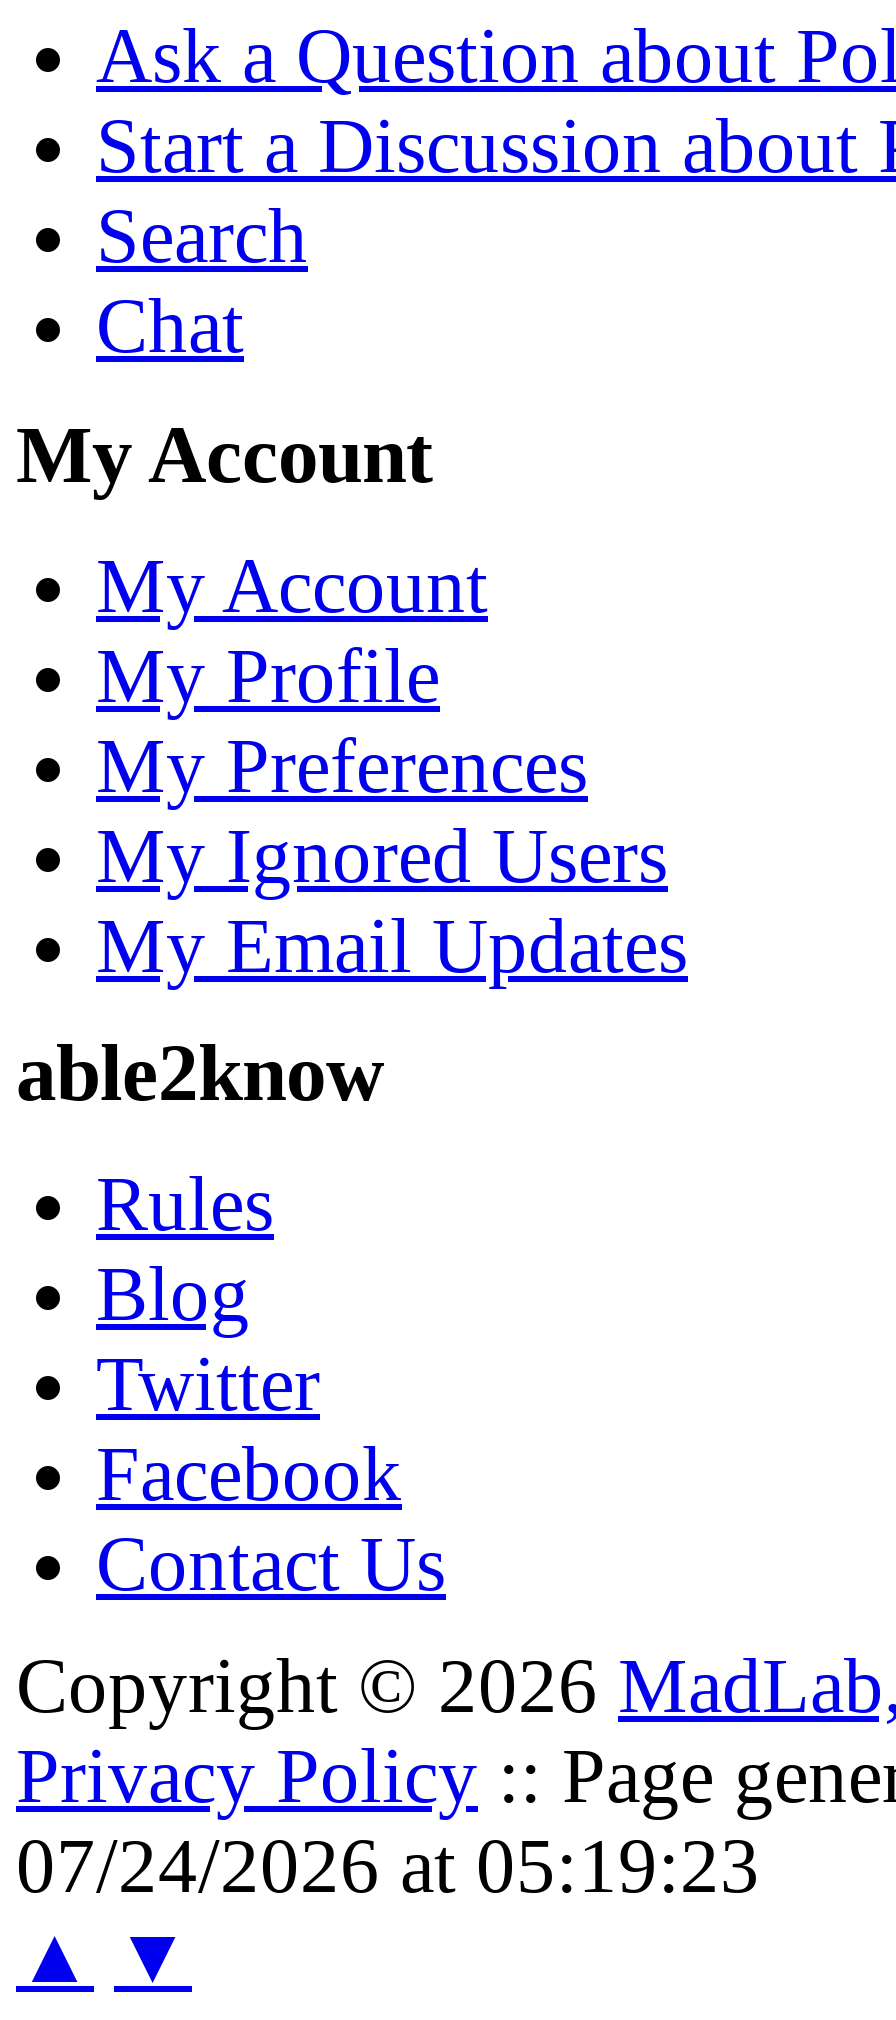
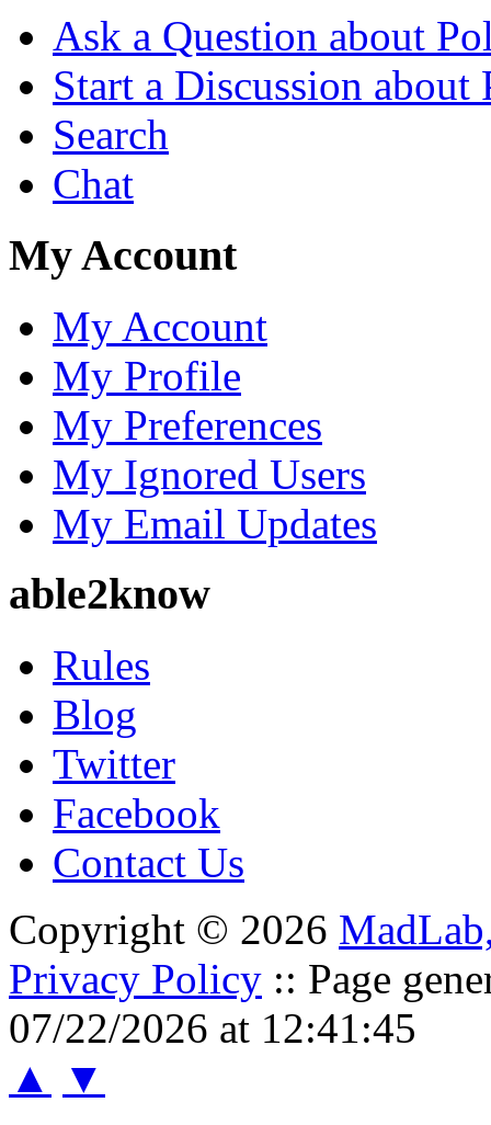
- 07/24/2026 at 05:19:23
+ 07/22/2026 at 12:41:45
